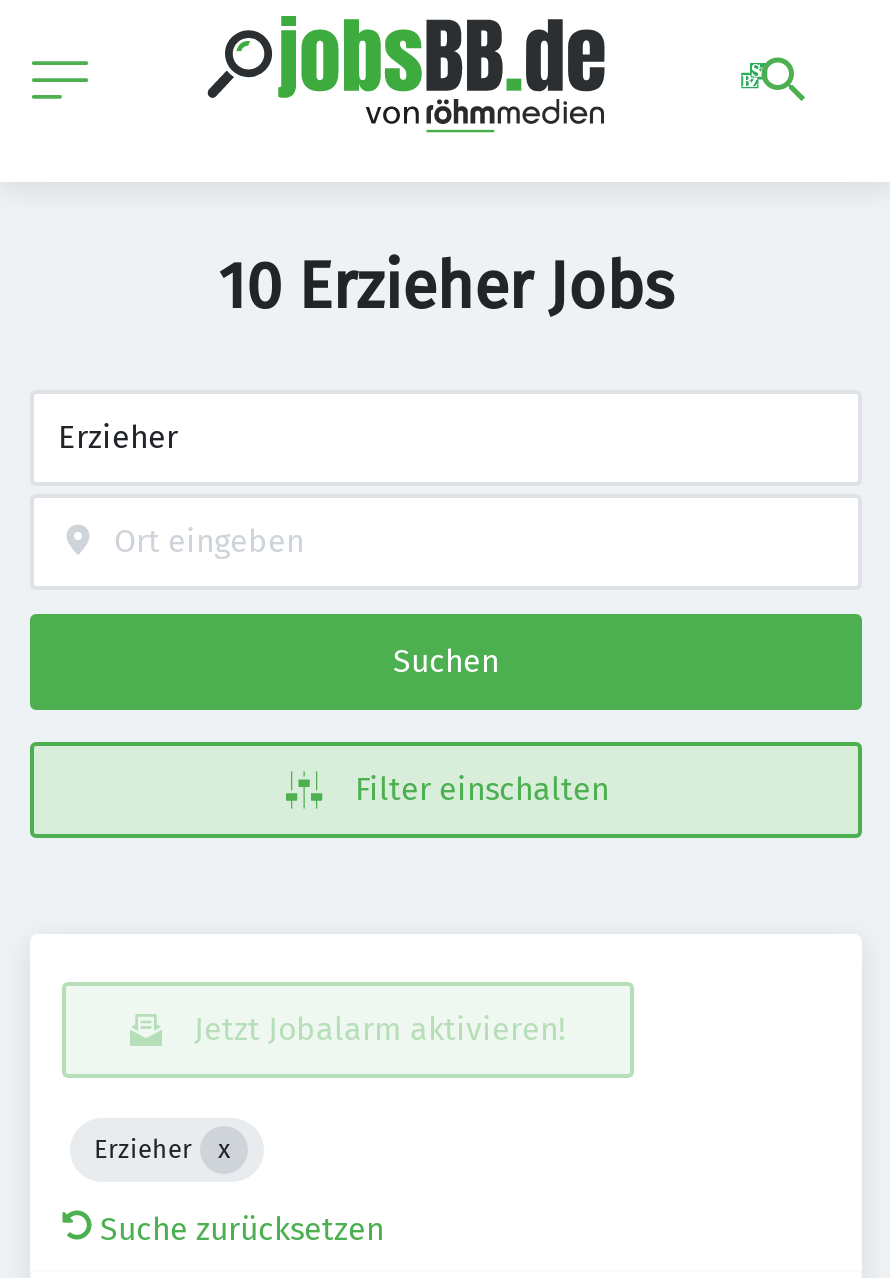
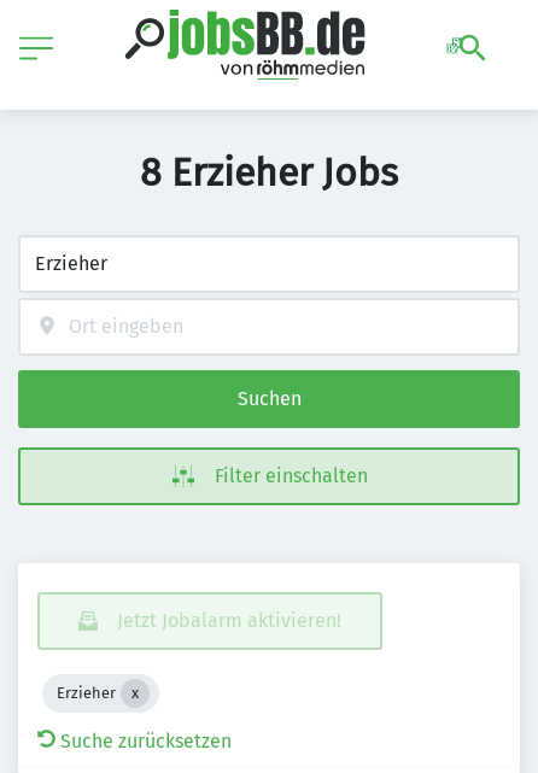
- 10 Erzieher Jobs
+ 8 Erzieher Jobs
